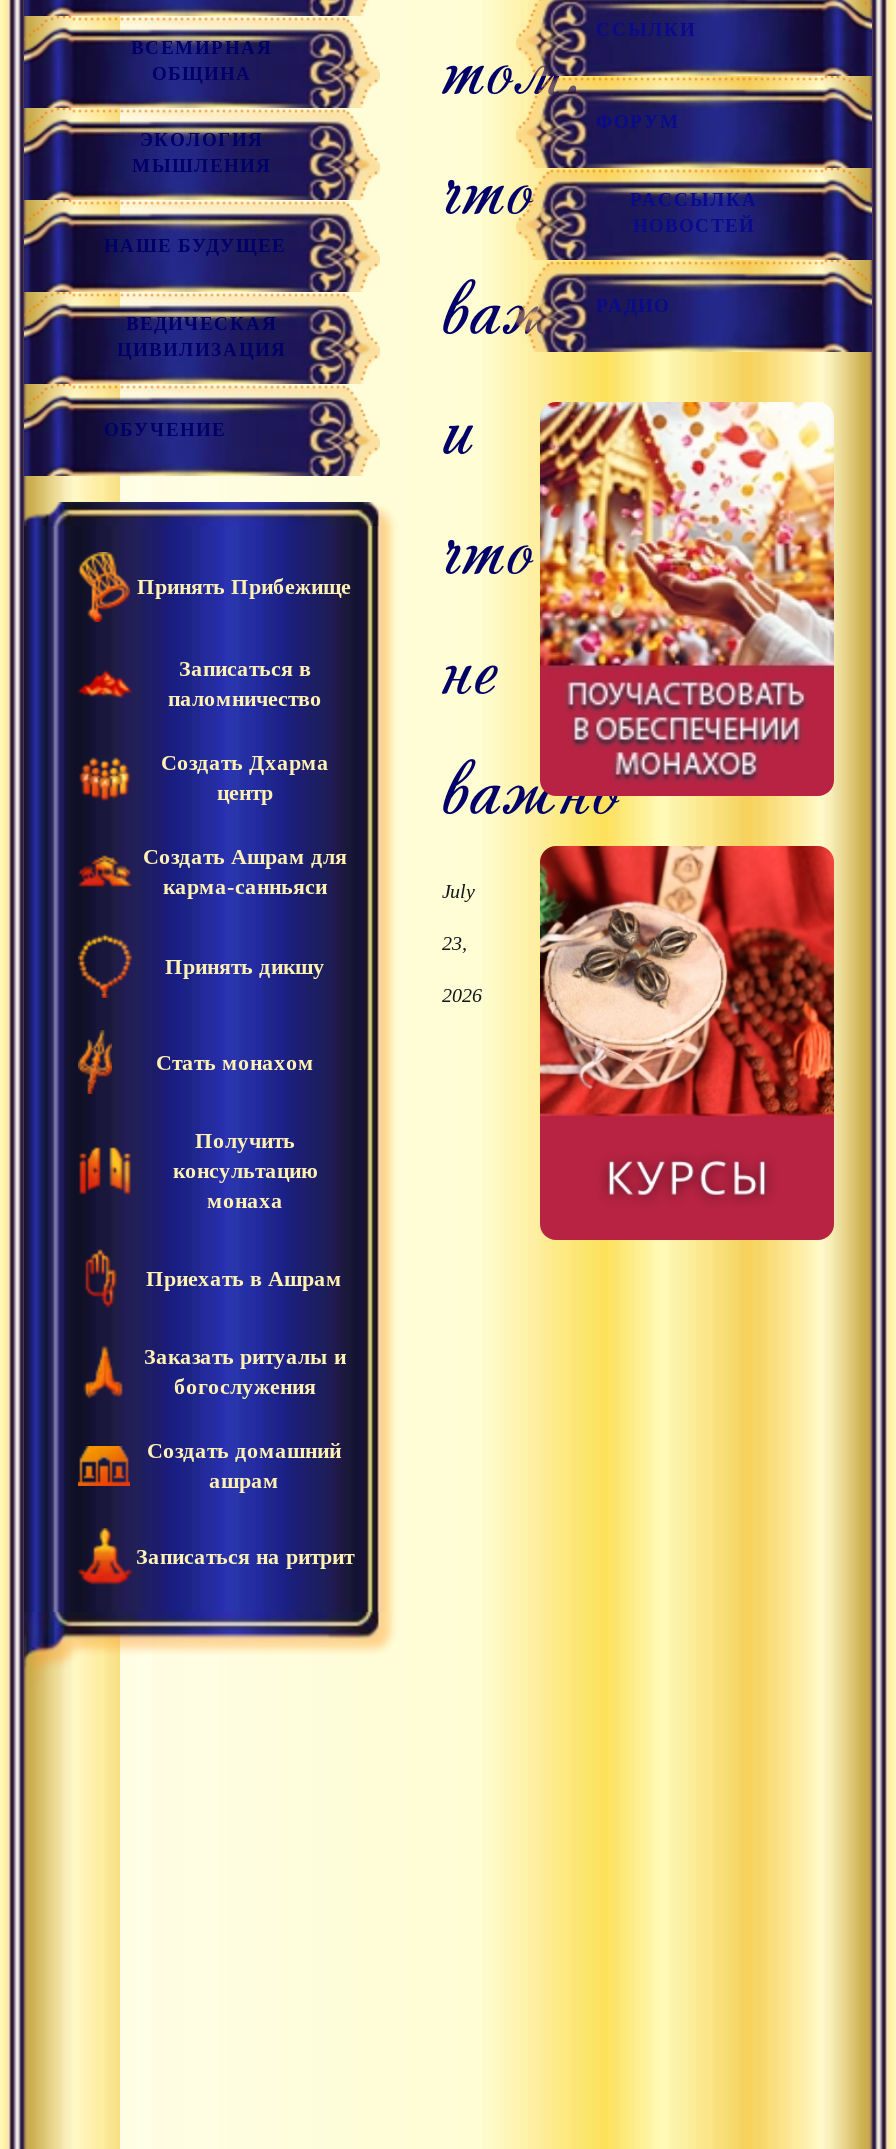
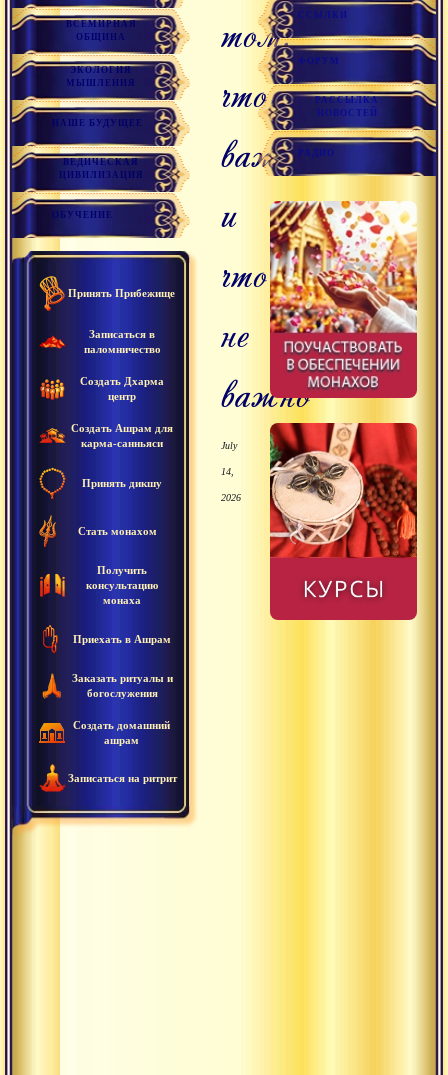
- 23,
+ 14,
